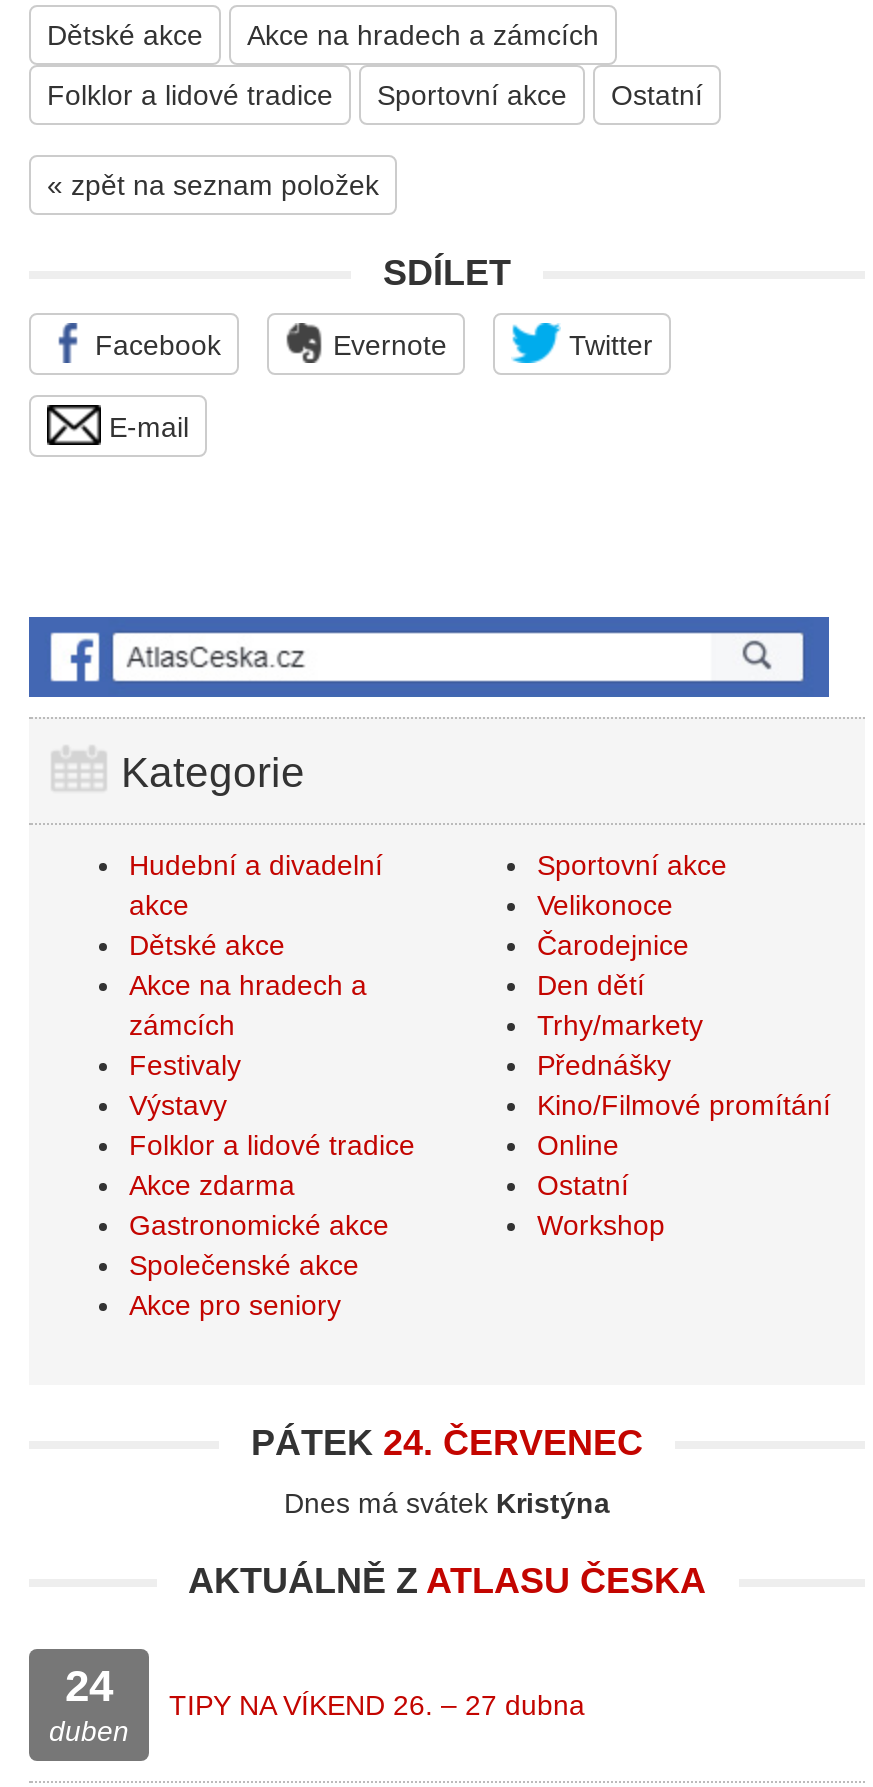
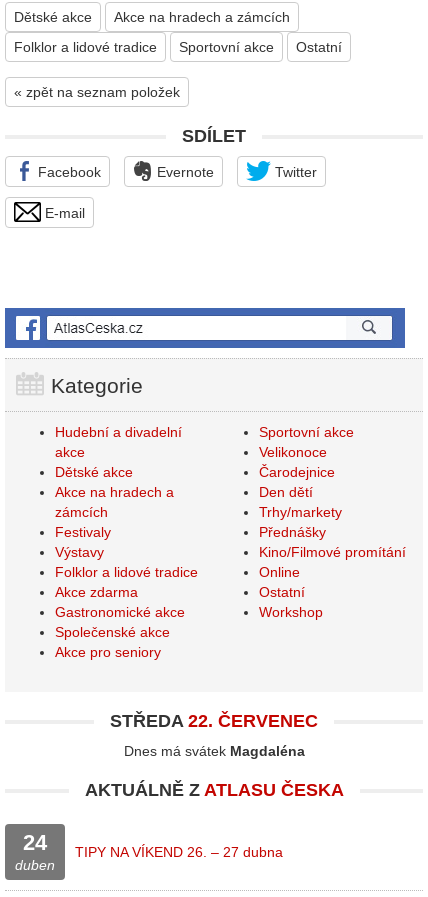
- PÁTEK 24. ČERVENEC
+ STŘEDA 22. ČERVENEC

- Dnes má svátek Kristýna
+ Dnes má svátek Magdaléna
